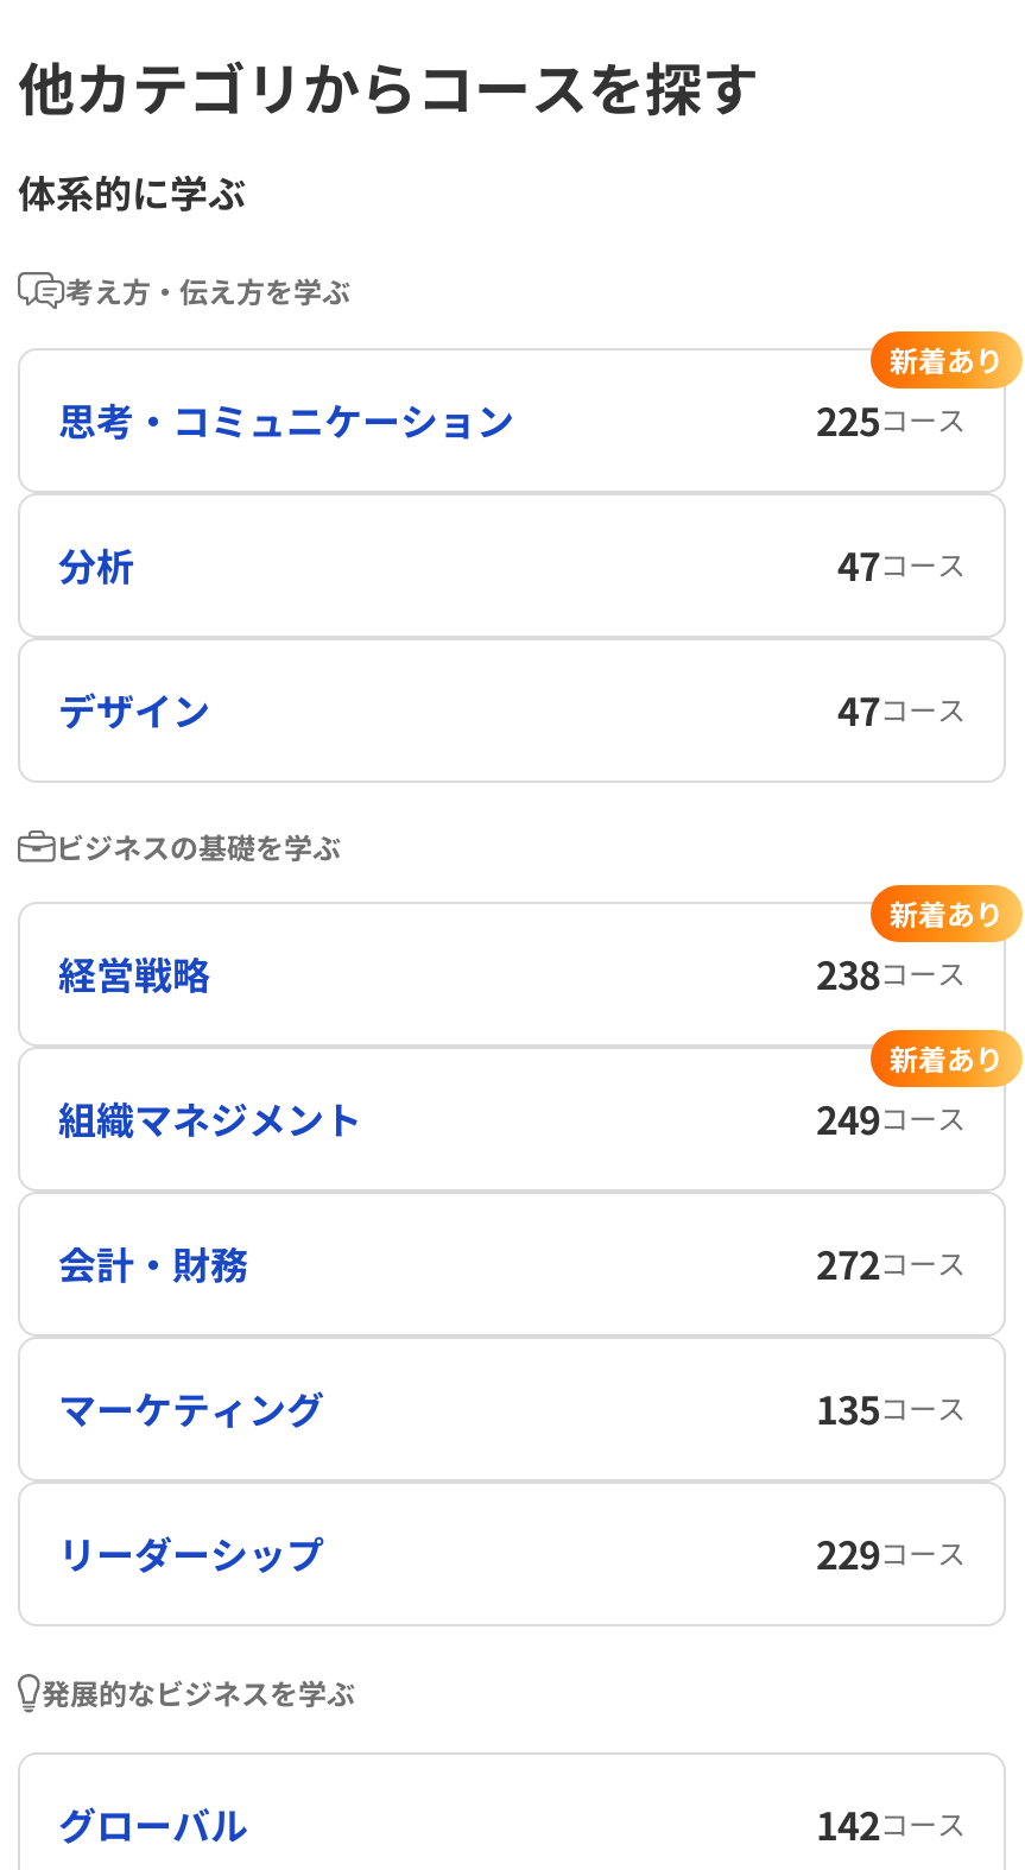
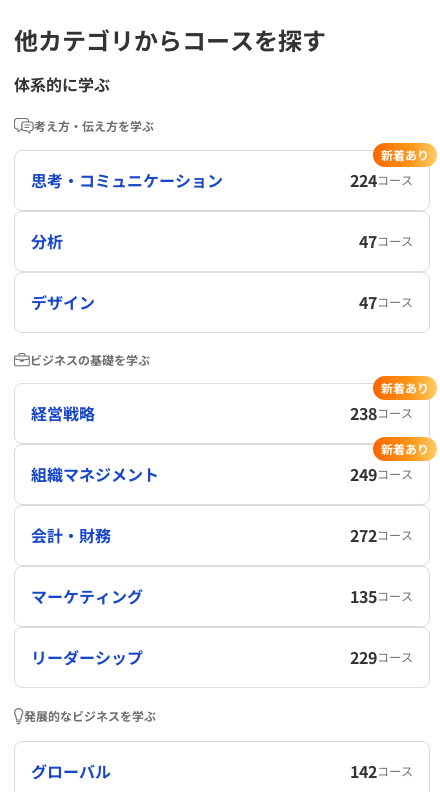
- 225コース
+ 224コース
